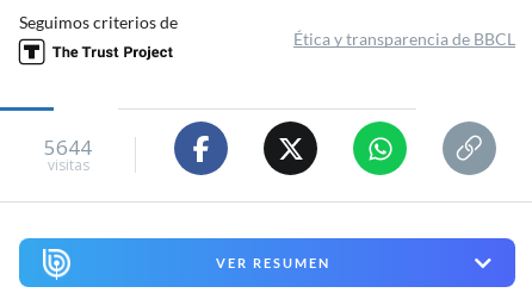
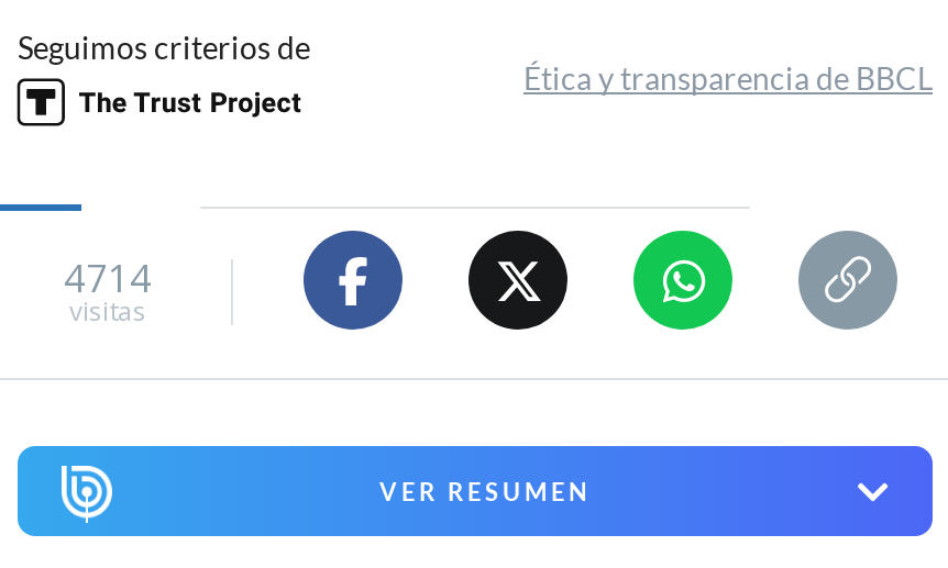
- 5644
+ 4714
